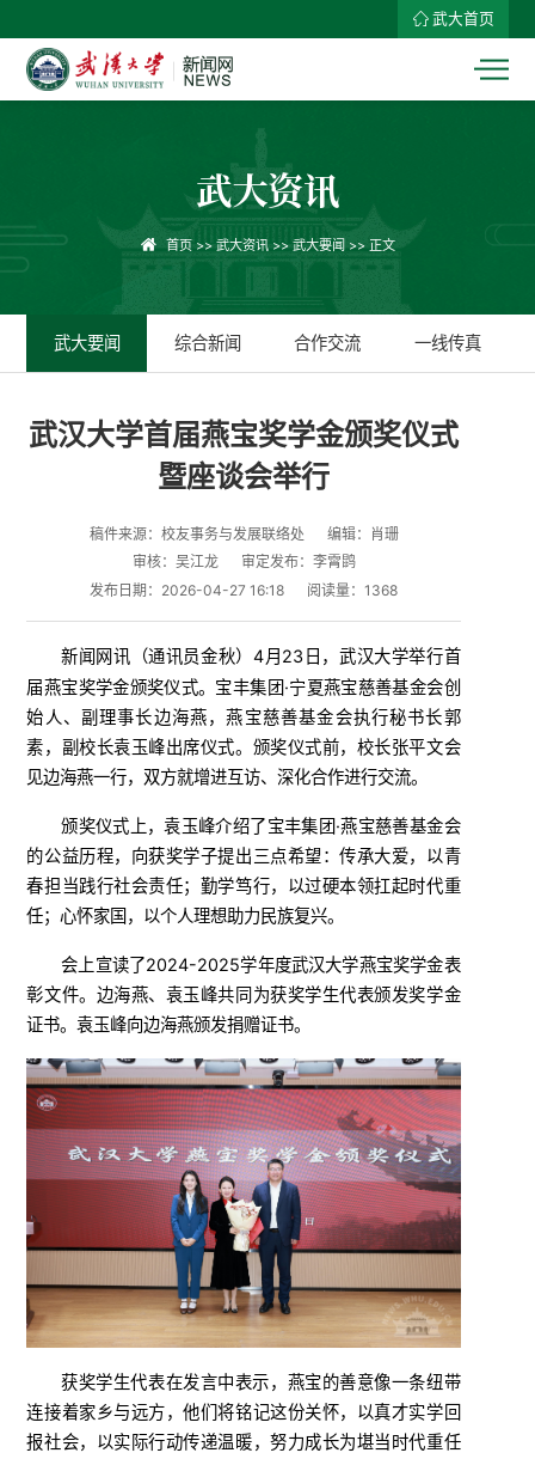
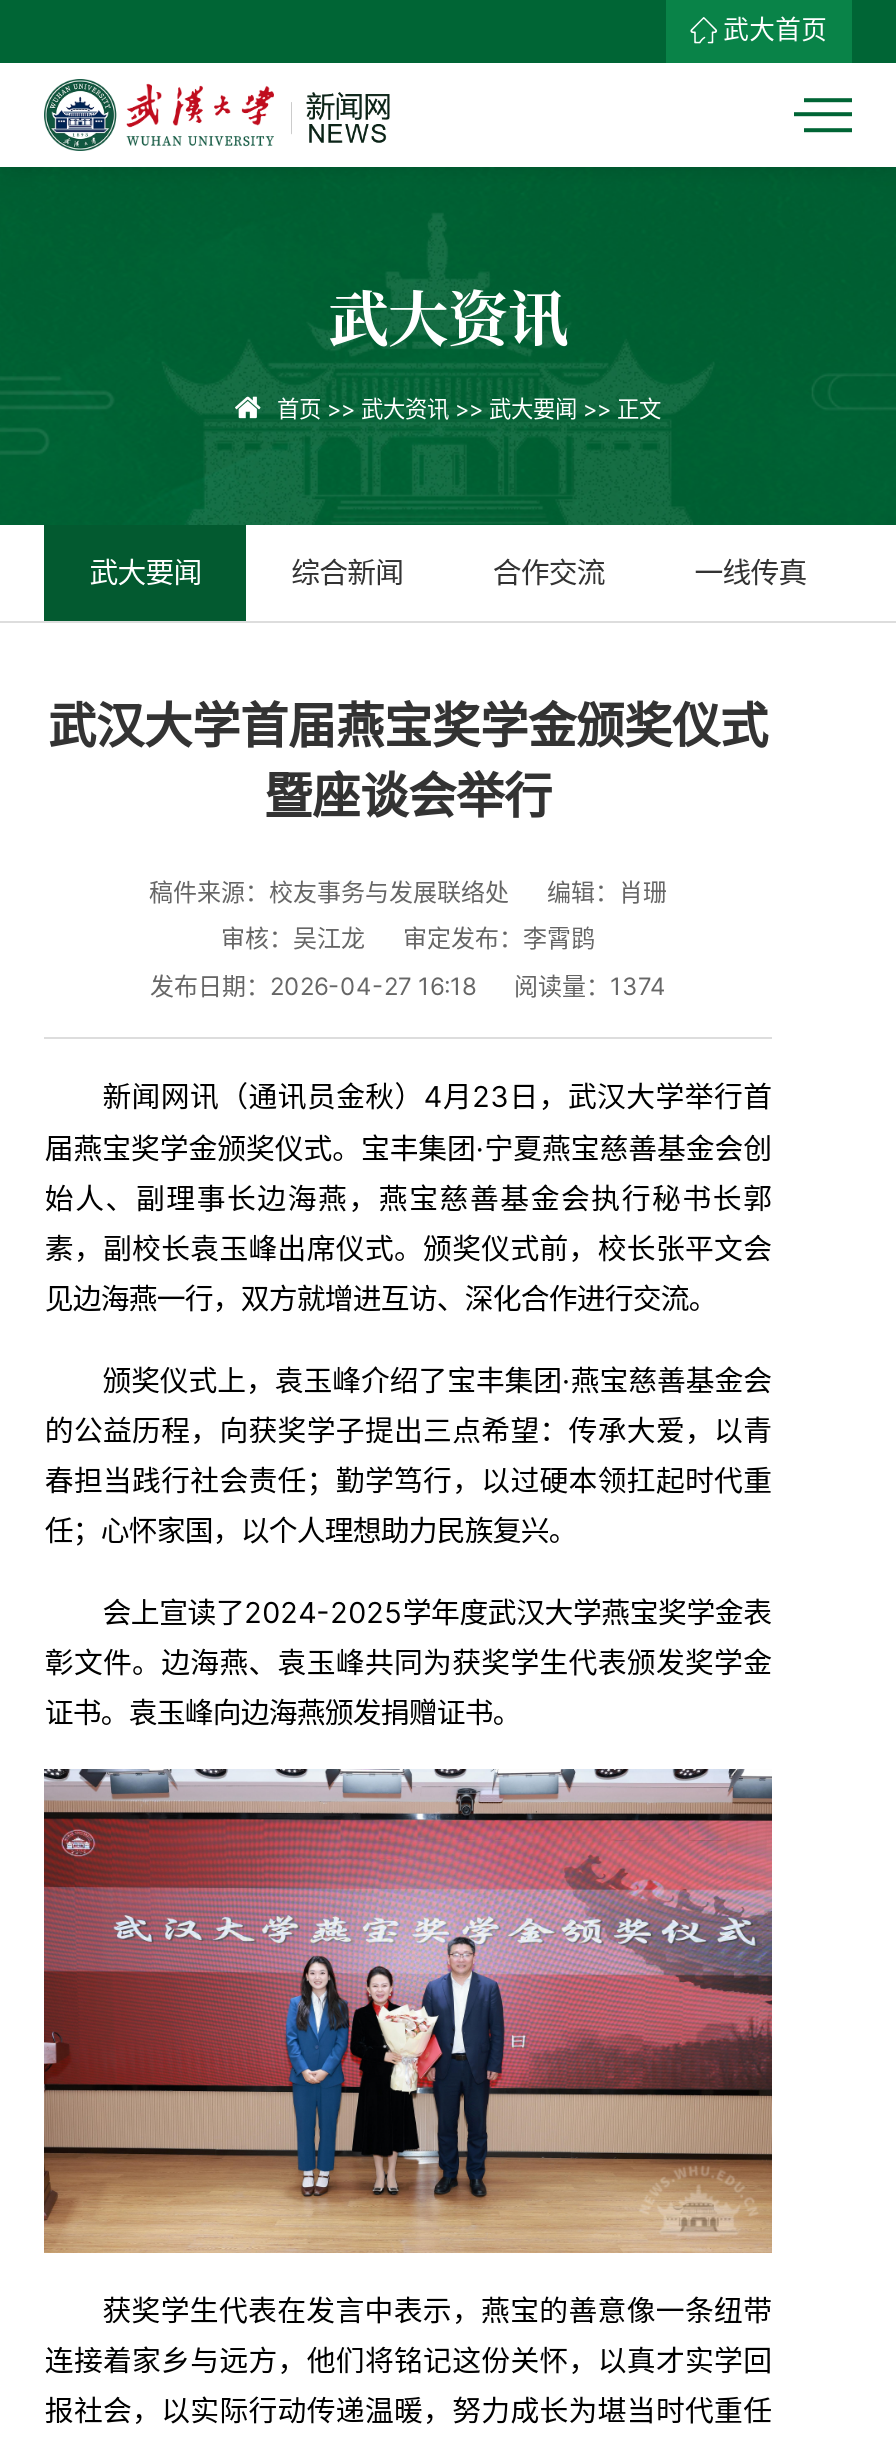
- 发布日期：2026-04-27 16:18 阅读量：1368
+ 发布日期：2026-04-27 16:18 阅读量：1374
